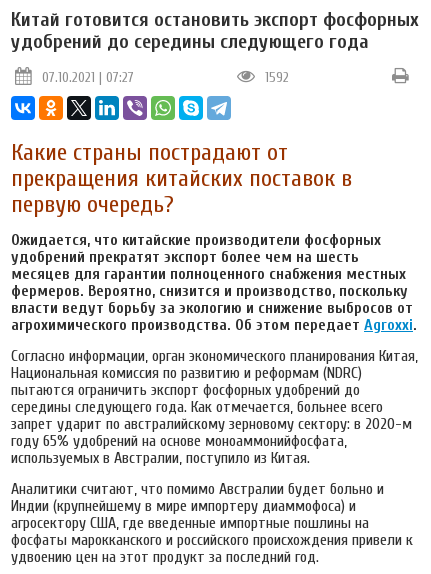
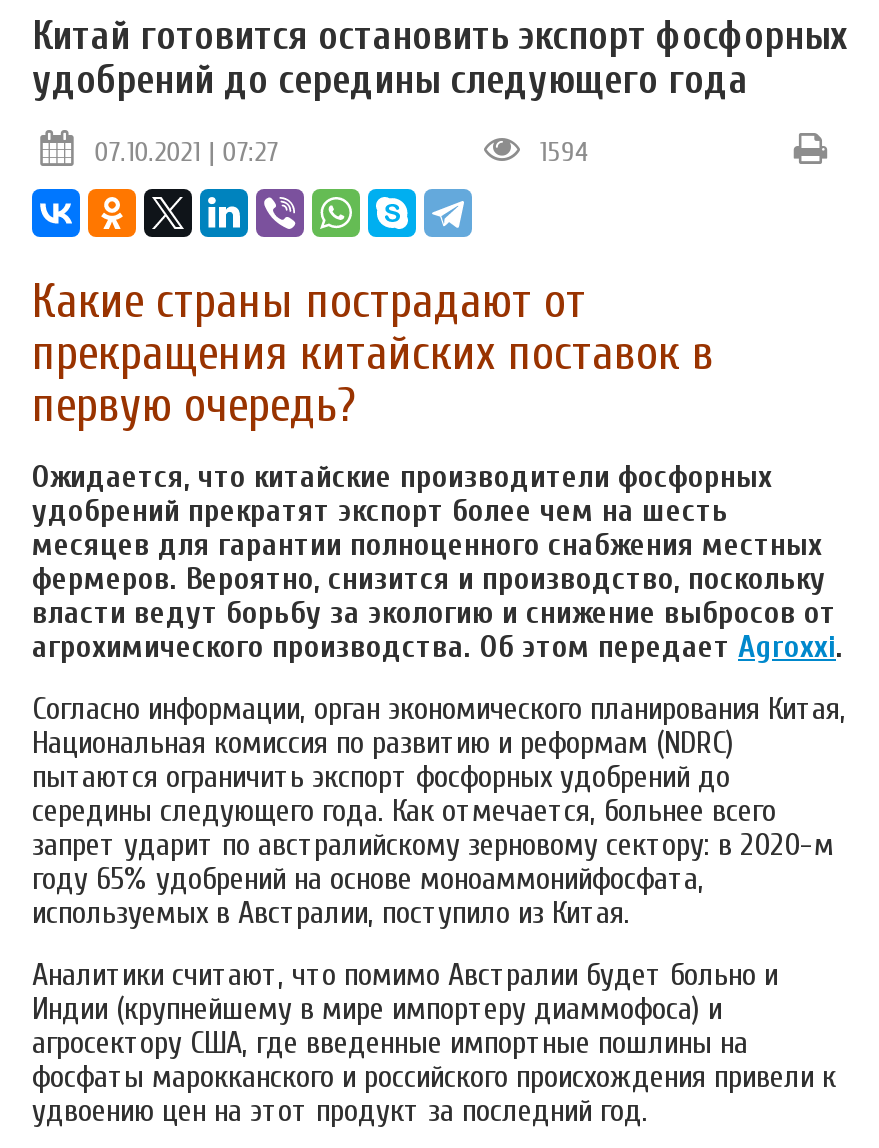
- 1592
+ 1594
